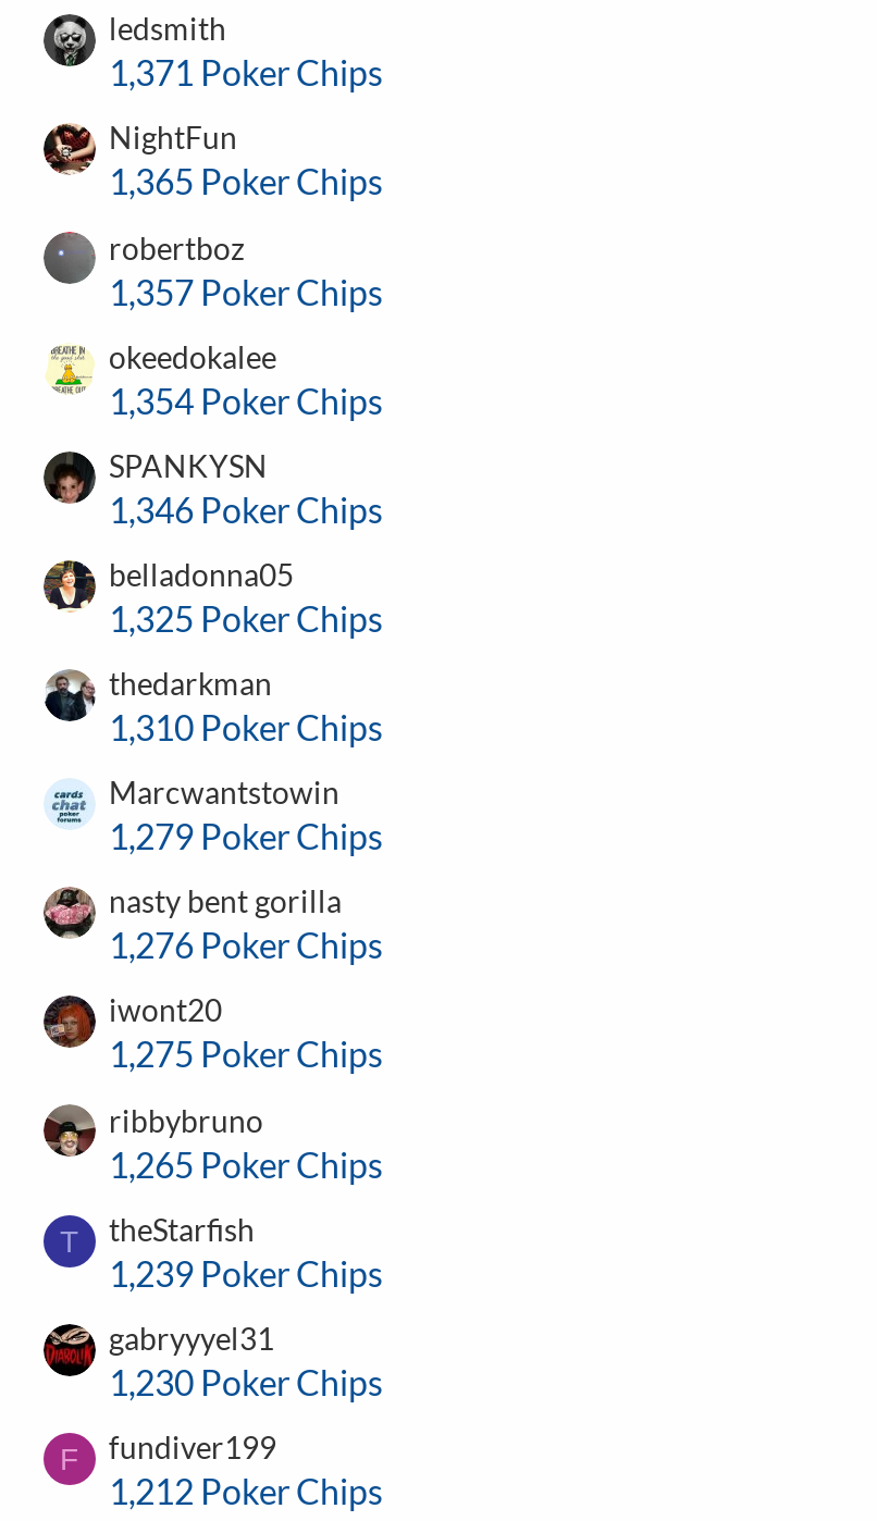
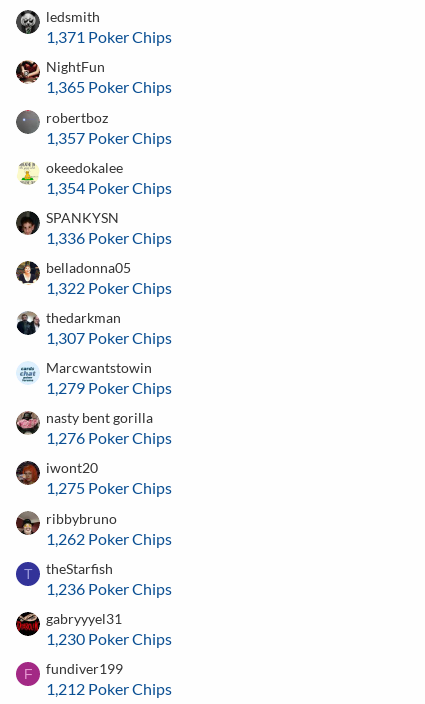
- 1,346 Poker Chips
+ 1,336 Poker Chips

- 1,325 Poker Chips
+ 1,322 Poker Chips

- 1,310 Poker Chips
+ 1,307 Poker Chips

- 1,265 Poker Chips
+ 1,262 Poker Chips

- 1,239 Poker Chips
+ 1,236 Poker Chips
